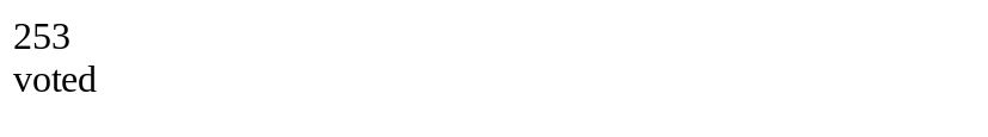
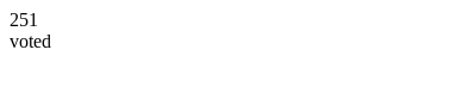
- 253
+ 251
